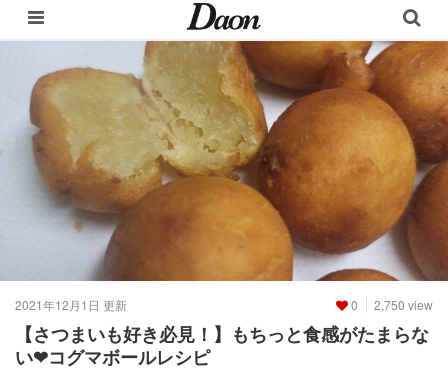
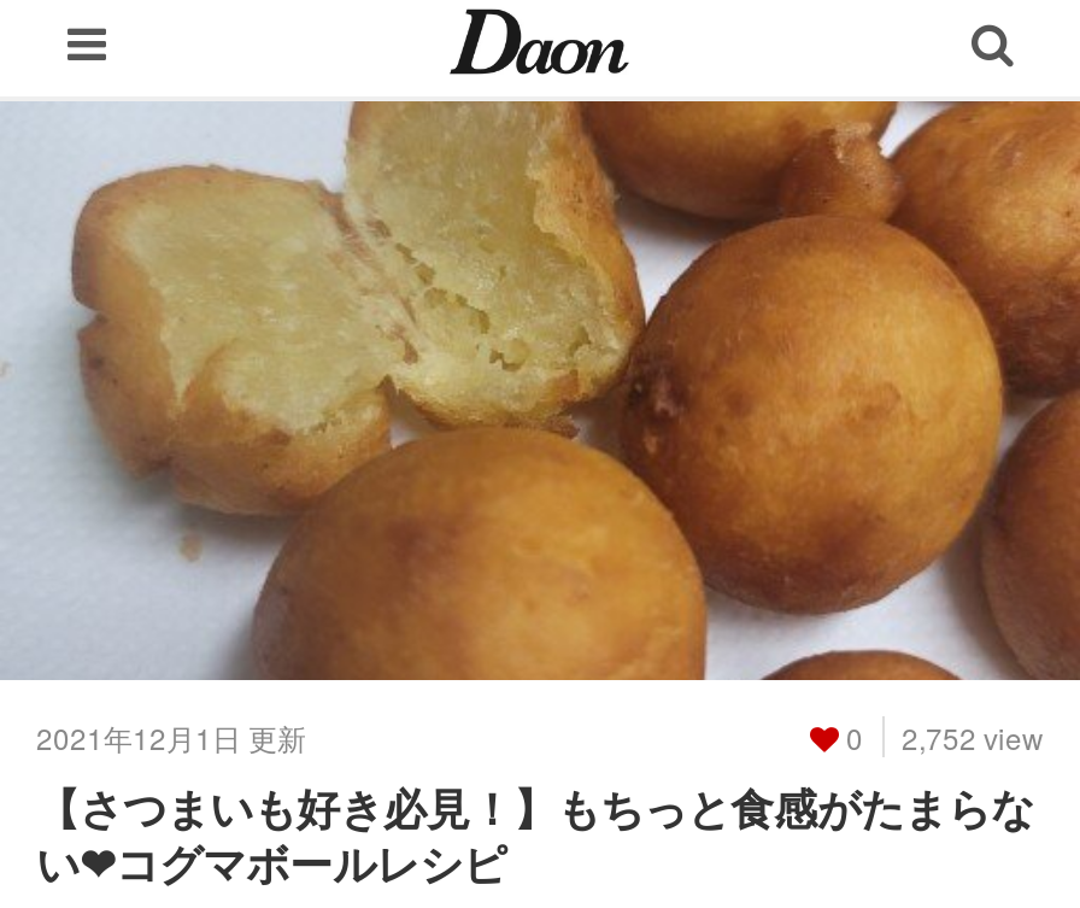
- 0 2,750 view
+ 0 2,752 view
